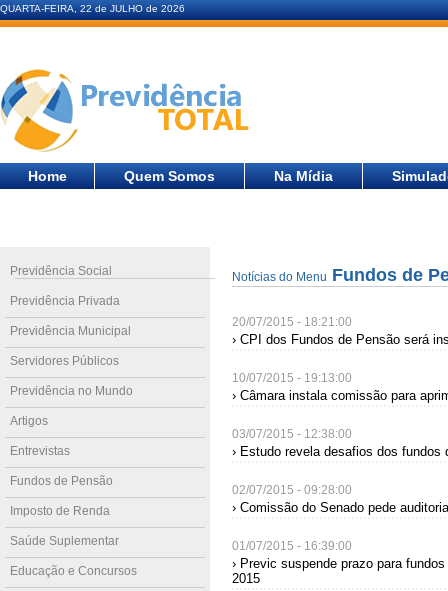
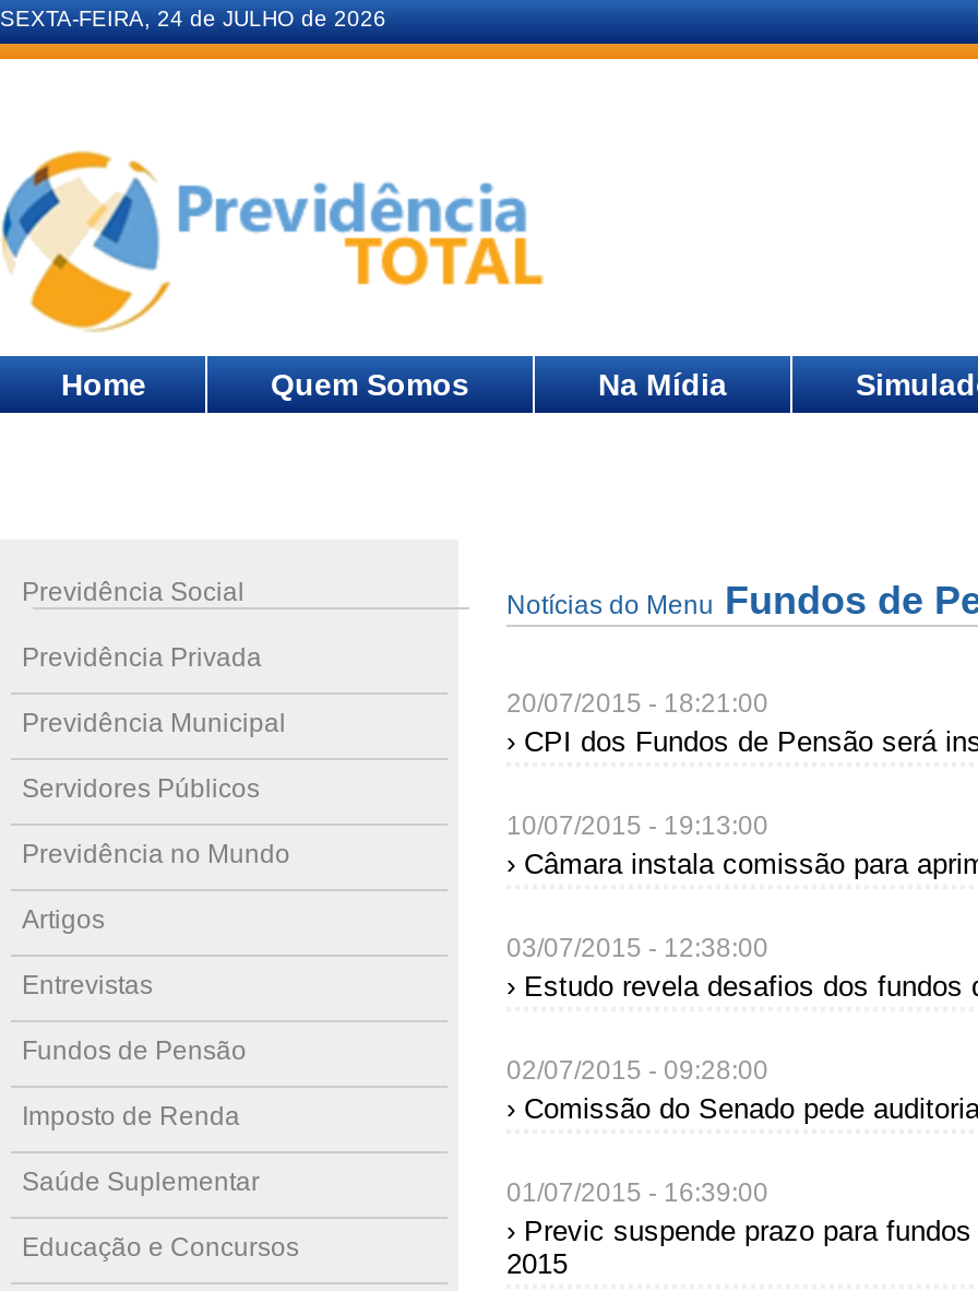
- QUARTA-FEIRA, 22 de JULHO de 2026
+ SEXTA-FEIRA, 24 de JULHO de 2026
